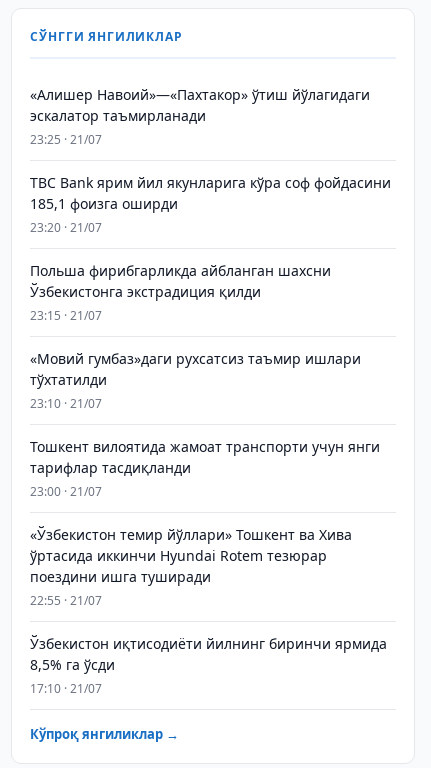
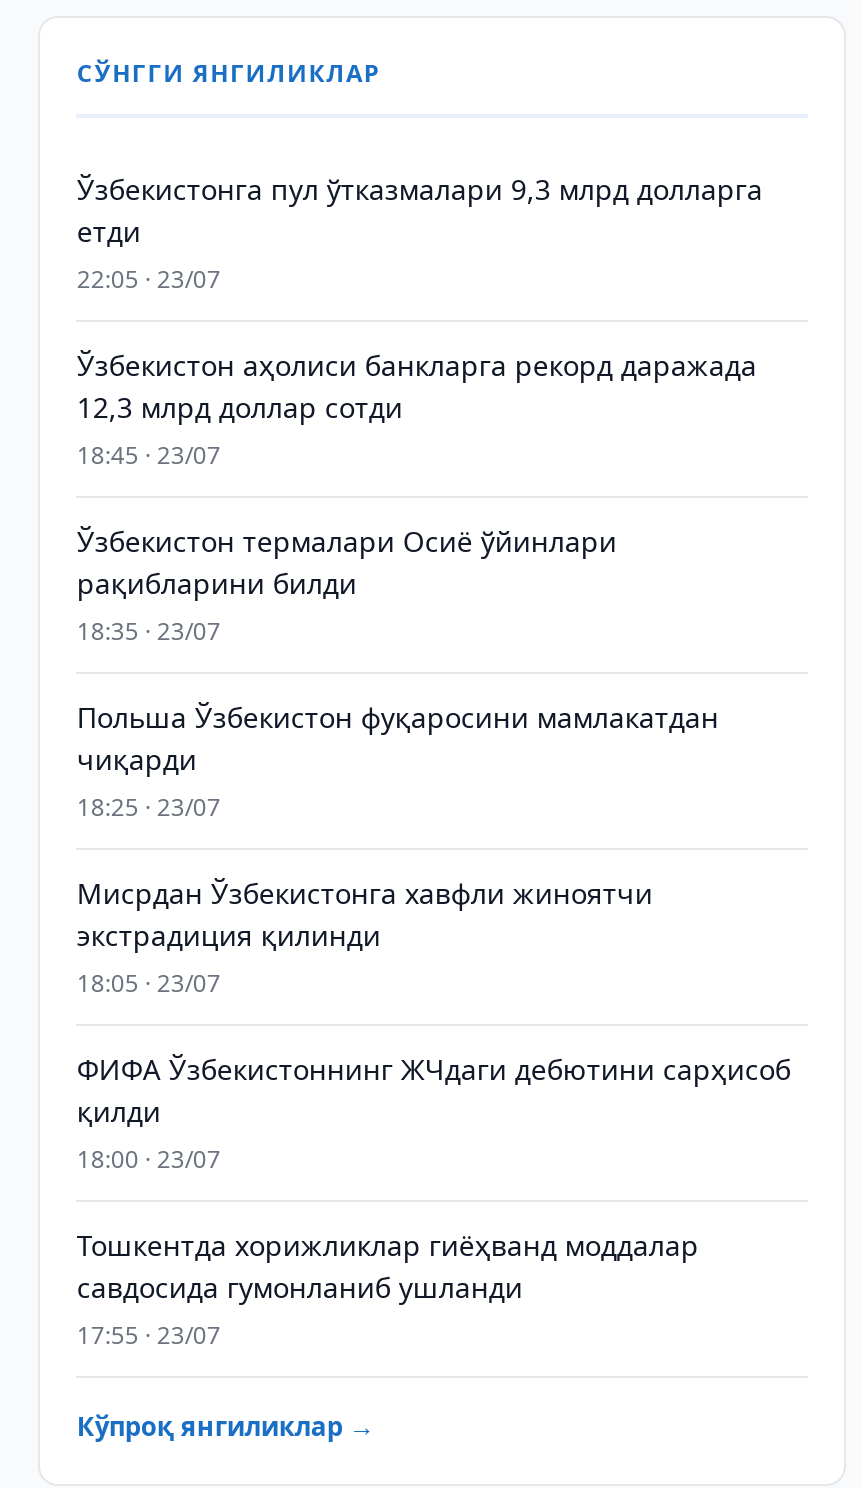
- «Алишер Навоий»—«Пахтакор» ўтиш йўлагидаги
- эскалатор таъмирланади
- 23:25 · 21/07
+ Ўзбекистонга пул ўтказмалари 9,3 млрд долларга
+ етди
+ 22:05 · 23/07

- TBC Bank ярим йил якунларига кўра соф фойдасини
- 185,1 фоизга оширди
- 23:20 · 21/07
+ Ўзбекистон аҳолиси банкларга рекорд даражада
+ 12,3 млрд доллар сотди
+ 18:45 · 23/07

- Польша фирибгарликда айбланган шахсни
- Ўзбекистонга экстрадиция қилди
- 23:15 · 21/07
+ Ўзбекистон термалари Осиё ўйинлари
+ рақибларини билди
+ 18:35 · 23/07

- «Мовий гумбаз»даги рухсатсиз таъмир ишлари
- тўхтатилди
- 23:10 · 21/07
+ Польша Ўзбекистон фуқаросини мамлакатдан
+ чиқарди
+ 18:25 · 23/07

- Тошкент вилоятида жамоат транспорти учун янги
- тарифлар тасдиқланди
- 23:00 · 21/07
+ Мисрдан Ўзбекистонга хавфли жиноятчи
+ экстрадиция қилинди
+ 18:05 · 23/07

- «Ўзбекистон темир йўллари» Тошкент ва Хива
- ўртасида иккинчи Hyundai Rotem тезюрар
- поездини ишга туширади
- 22:55 · 21/07
+ ФИФА Ўзбекистоннинг ЖЧдаги дебютини сарҳисоб
+ қилди
+ 18:00 · 23/07

- Ўзбекистон иқтисодиёти йилнинг биринчи ярмида
- 8,5% га ўсди
- 17:10 · 21/07
+ Тошкентда хорижликлар гиёҳванд моддалар
+ савдосида гумонланиб ушланди
+ 17:55 · 23/07
